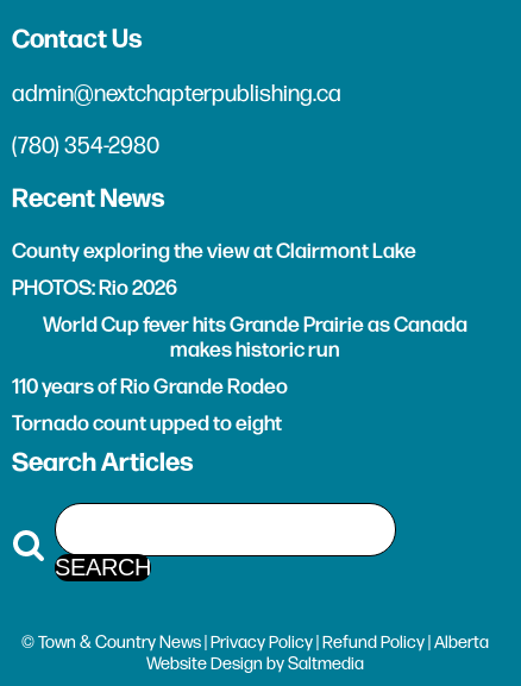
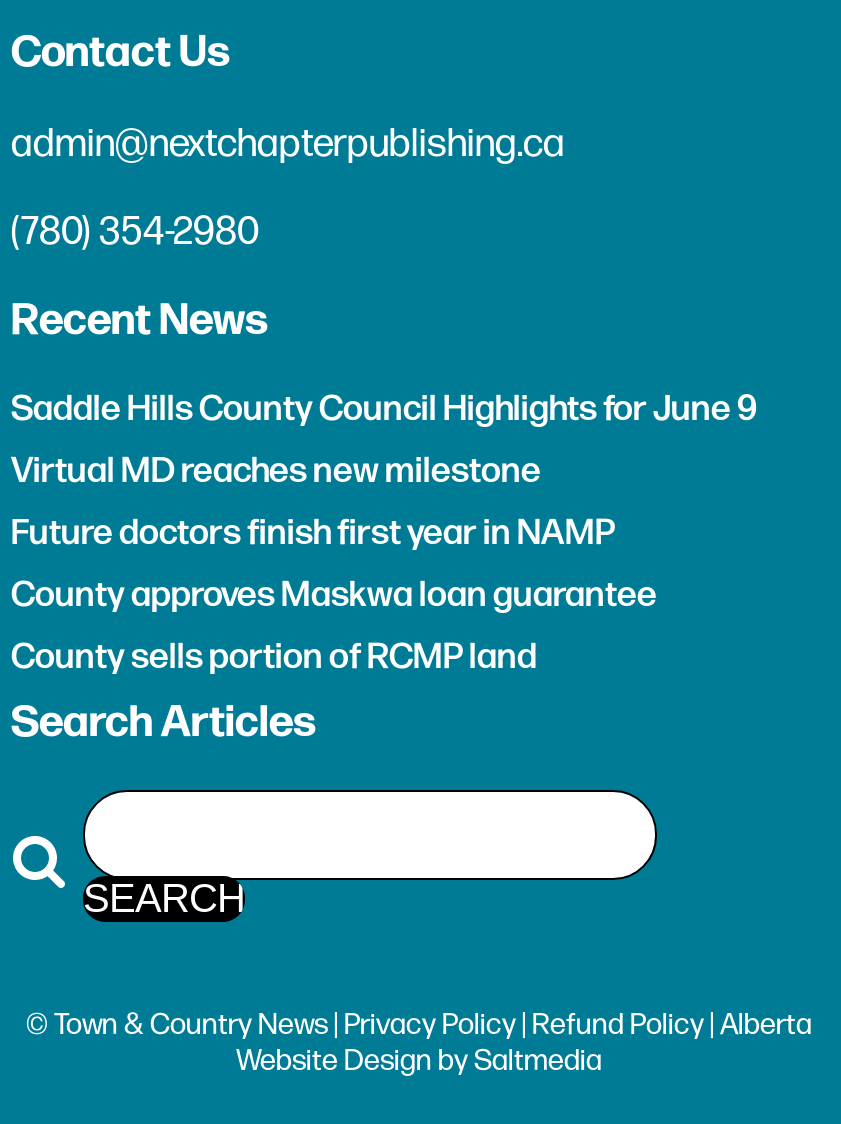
- County exploring the view at Clairmont Lake
+ Saddle Hills County Council Highlights for June 9

- PHOTOS: Rio 2026
+ Virtual MD reaches new milestone

- World Cup fever hits Grande Prairie as Canada
- makes historic run
+ Future doctors finish first year in NAMP

- 110 years of Rio Grande Rodeo
+ County approves Maskwa loan guarantee

- Tornado count upped to eight
+ County sells portion of RCMP land
